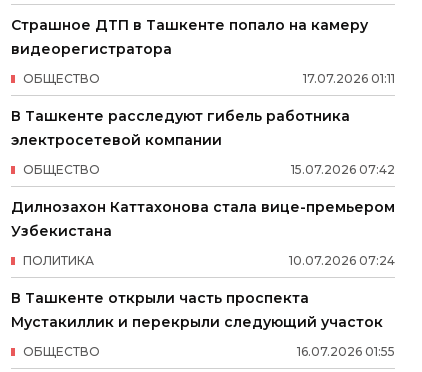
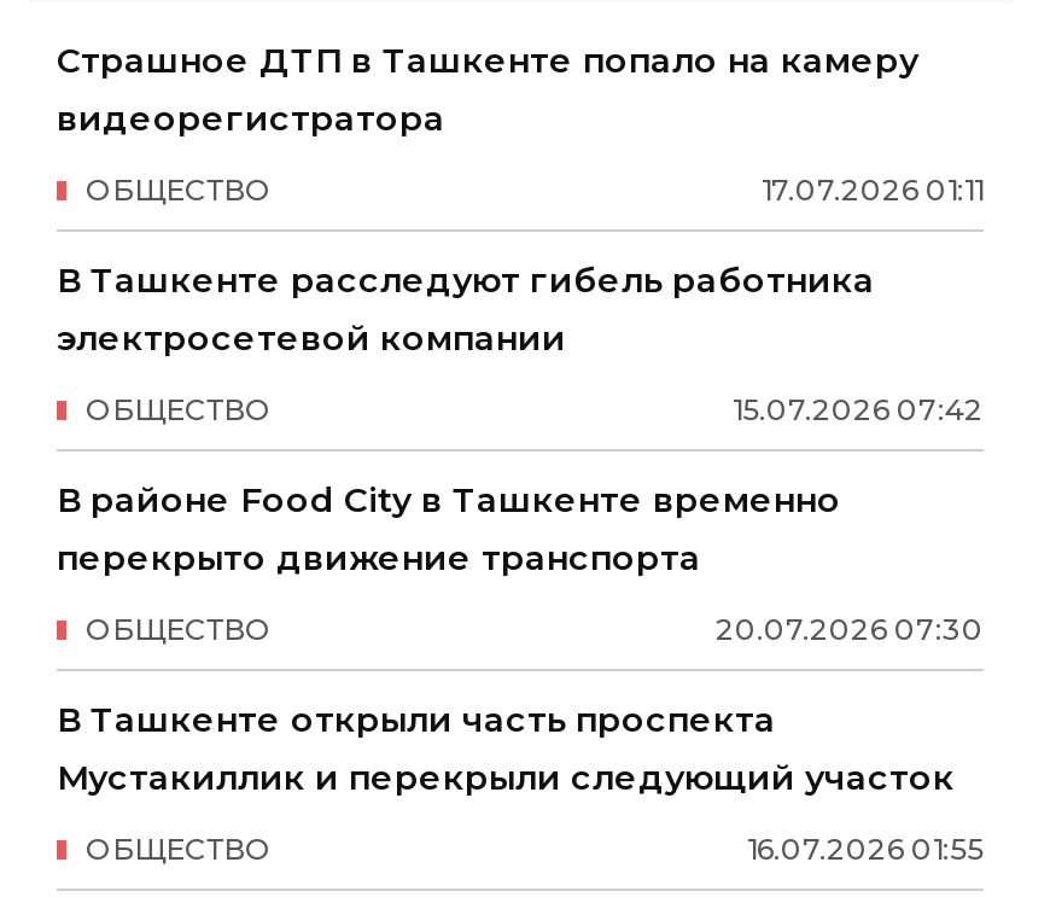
- Дилнозахон Каттахонова стала вице-премьером
- Узбекистана
+ В районе Food City в Ташкенте временно
+ перекрыто движение транспорта

- 10.07.2026 07:24
- ПОЛИТИКА
+ 20.07.2026 07:30
+ ОБЩЕСТВО
